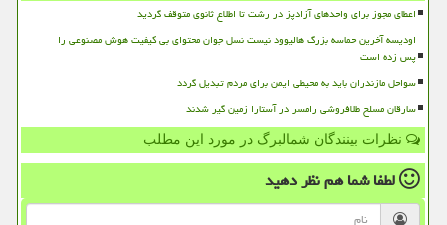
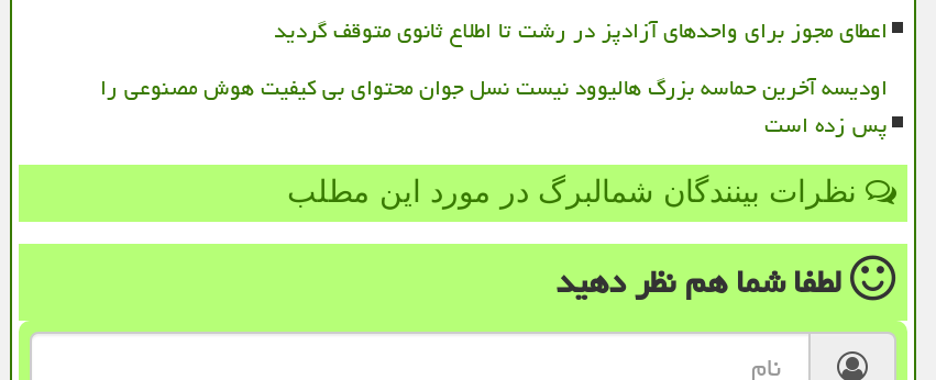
- سواحل مازندران باید به محیطی ایمن برای مردم تبدیل گردد
- سارقان مسلح طلافروشی رامسر در آستارا زمین گیر شدند
